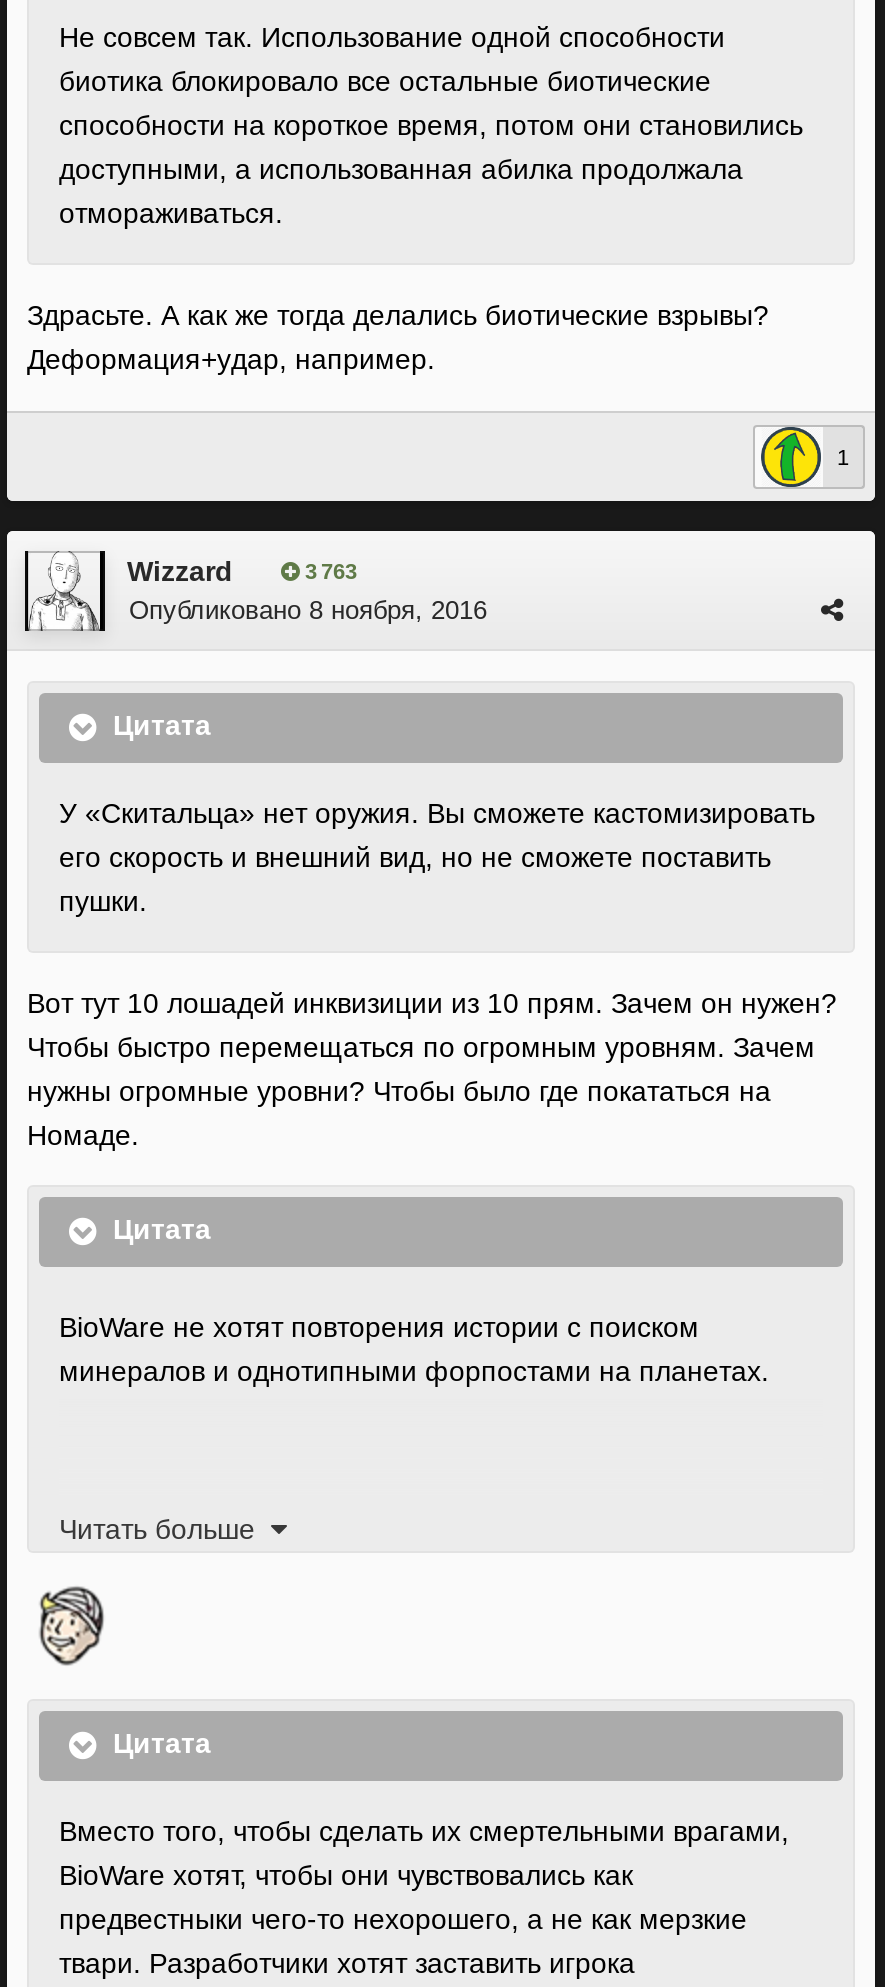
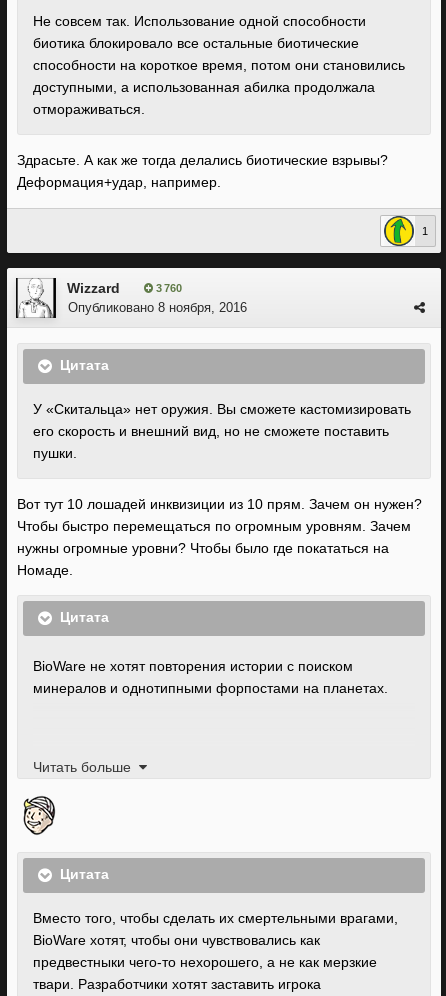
- 3 763
+ 3 760
